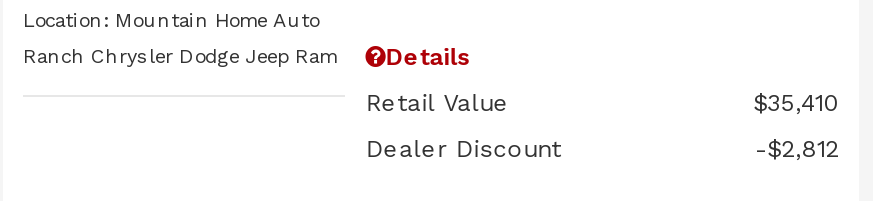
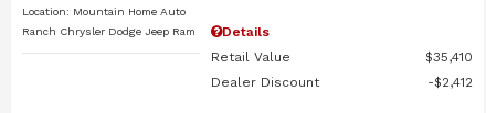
- $2,812
+ $2,412
